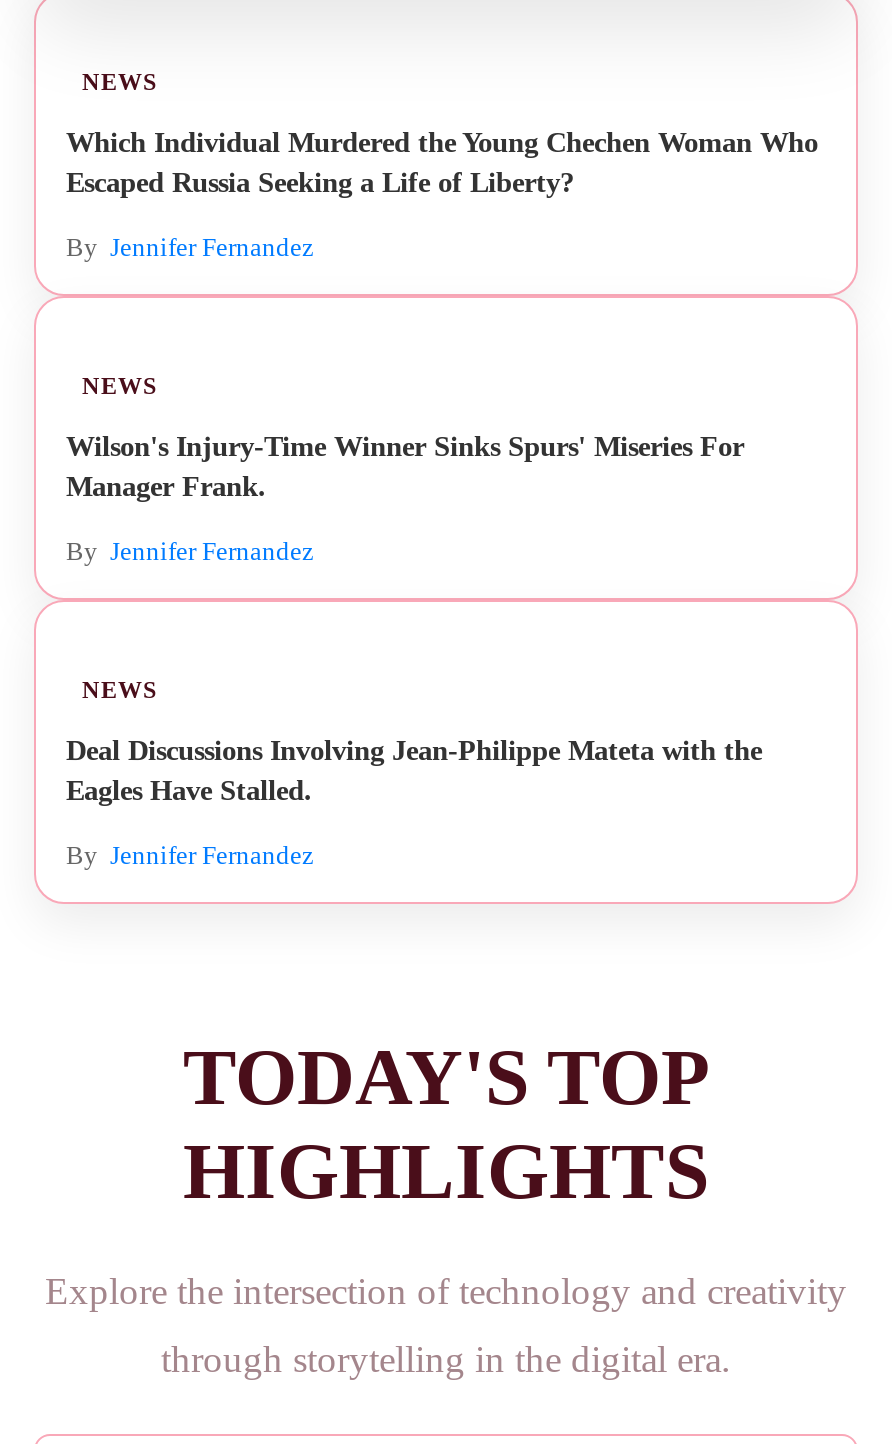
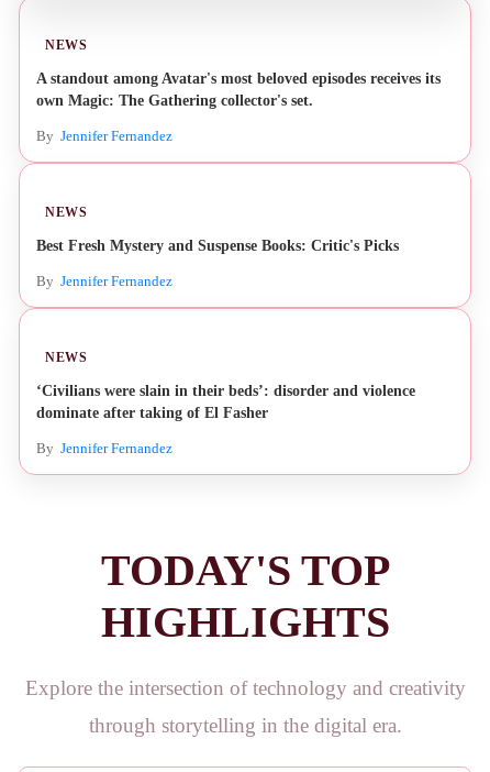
- Which Individual Murdered the Young Chechen Woman Who
- Escaped Russia Seeking a Life of Liberty?
+ A standout among Avatar's most beloved episodes receives its
+ own Magic: The Gathering collector's set.

- Wilson's Injury-Time Winner Sinks Spurs' Miseries For
- Manager Frank.
+ Best Fresh Mystery and Suspense Books: Critic's Picks

- Deal Discussions Involving Jean-Philippe Mateta with the
- Eagles Have Stalled.
+ ‘Civilians were slain in their beds’: disorder and violence
+ dominate after taking of El Fasher
